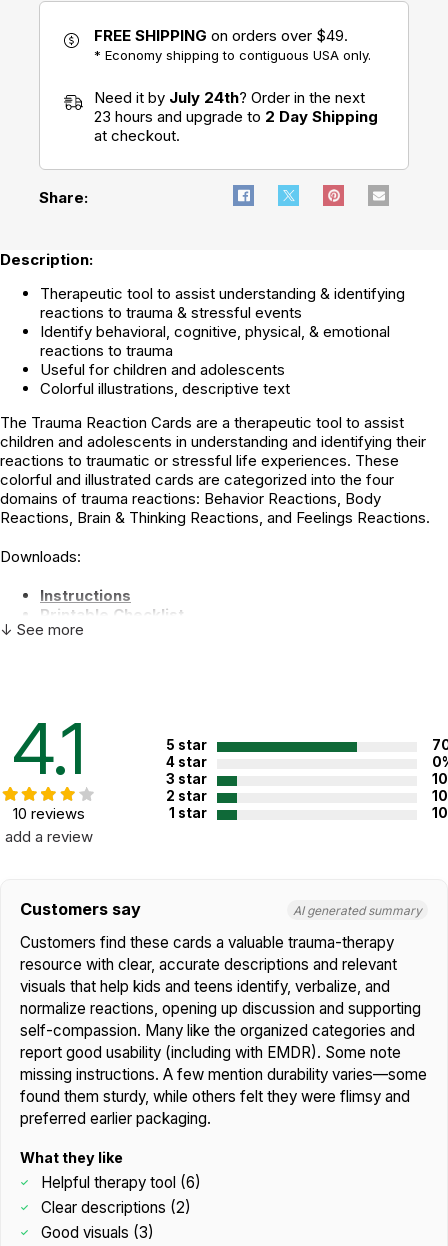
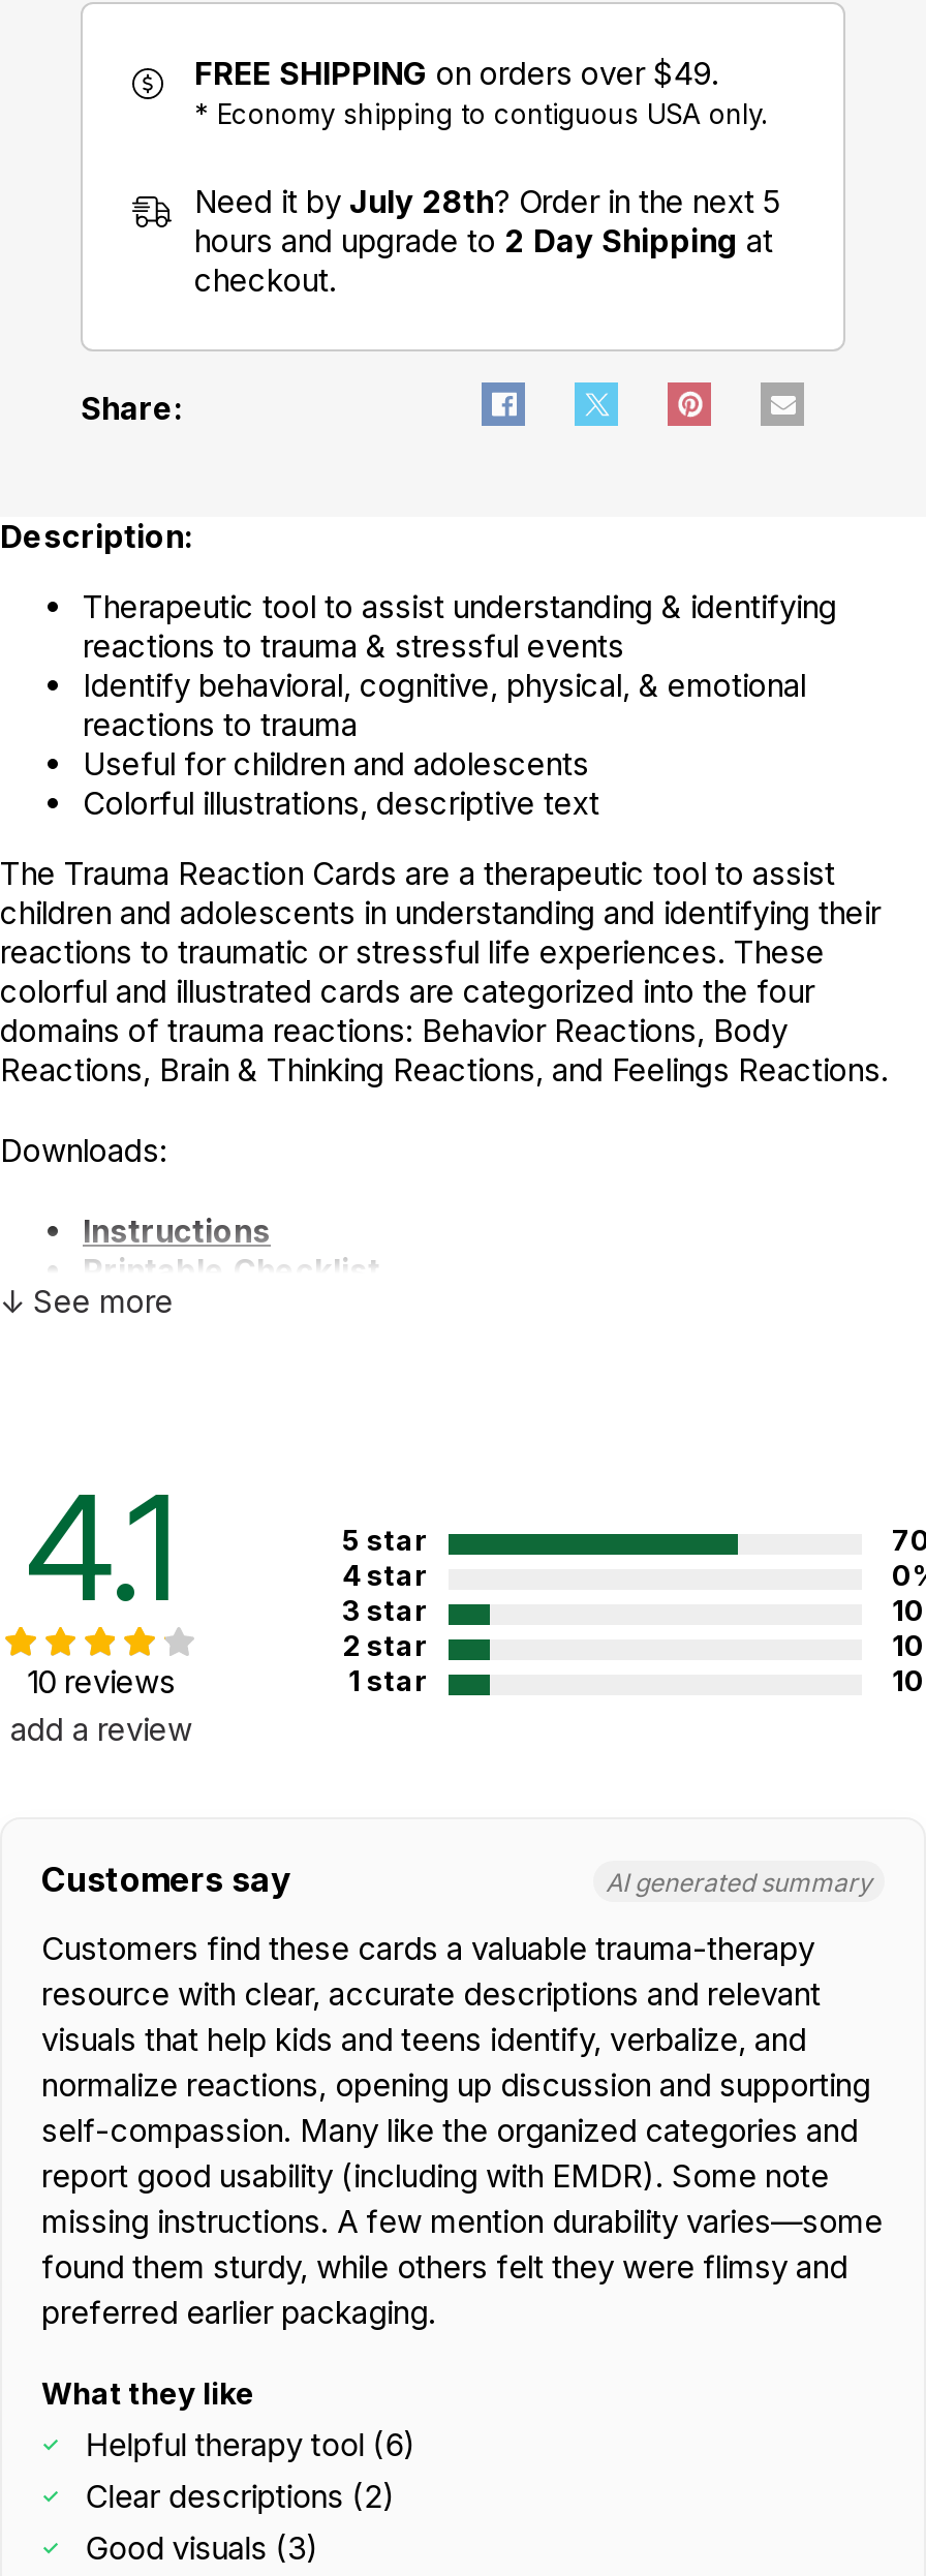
- Need it by July 24th? Order in the next
- 23 hours and upgrade to 2 Day Shipping
- at checkout.
+ Need it by July 28th? Order in the next 5
+ hours and upgrade to 2 Day Shipping at
+ checkout.
